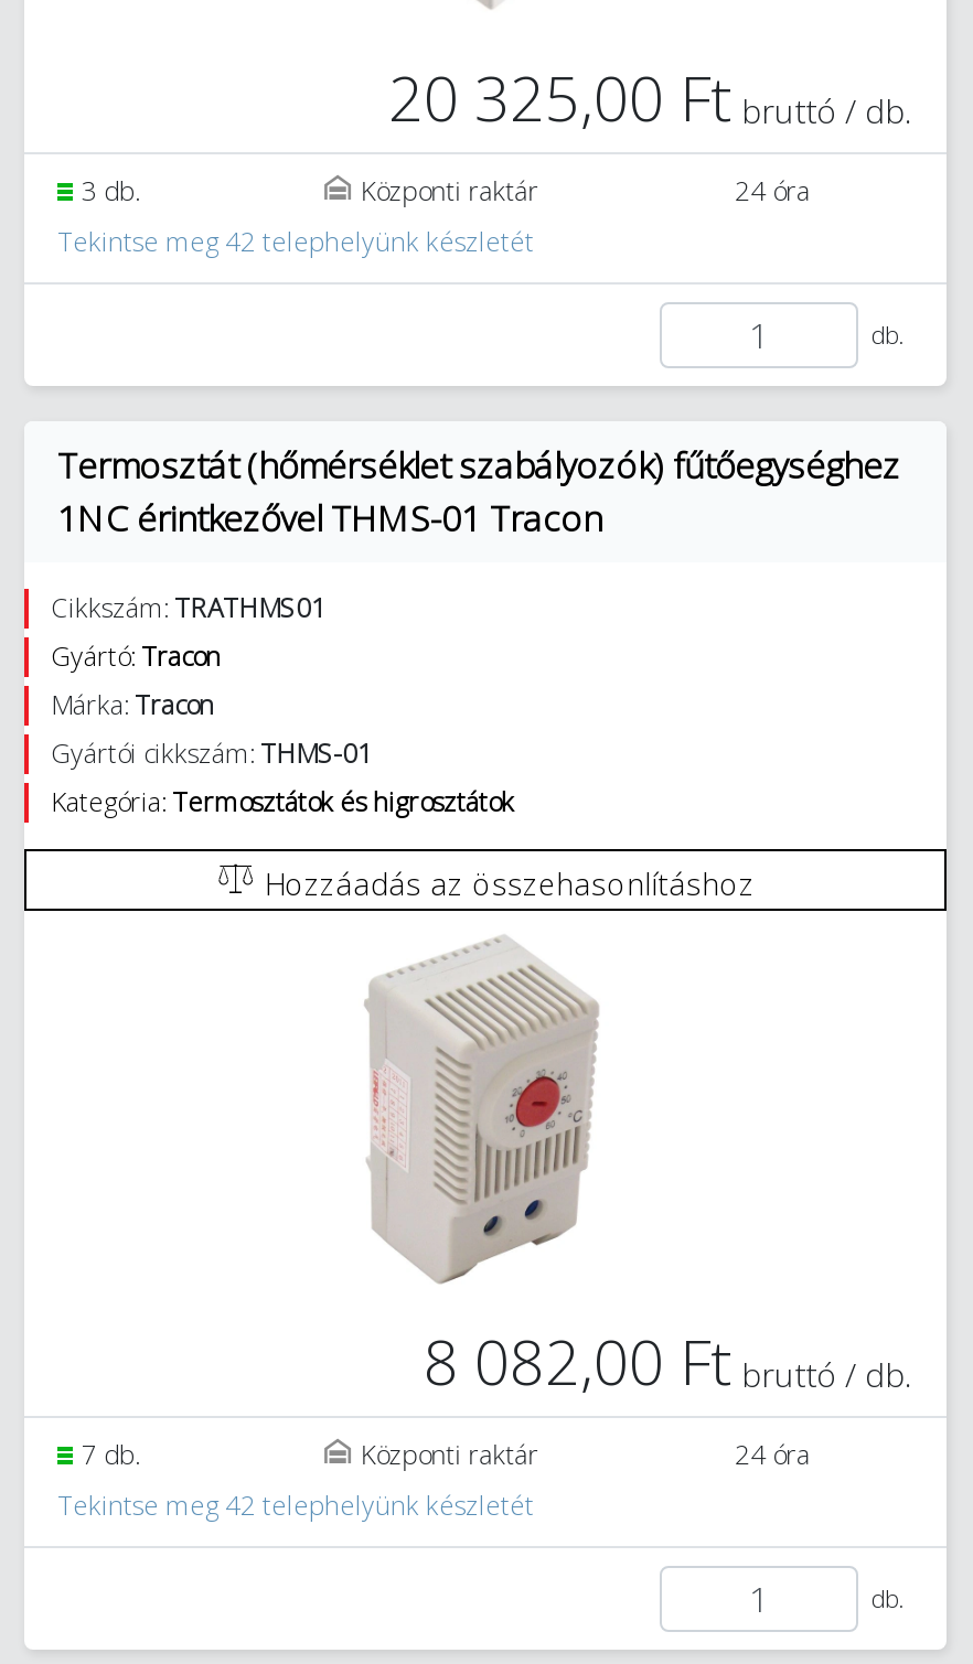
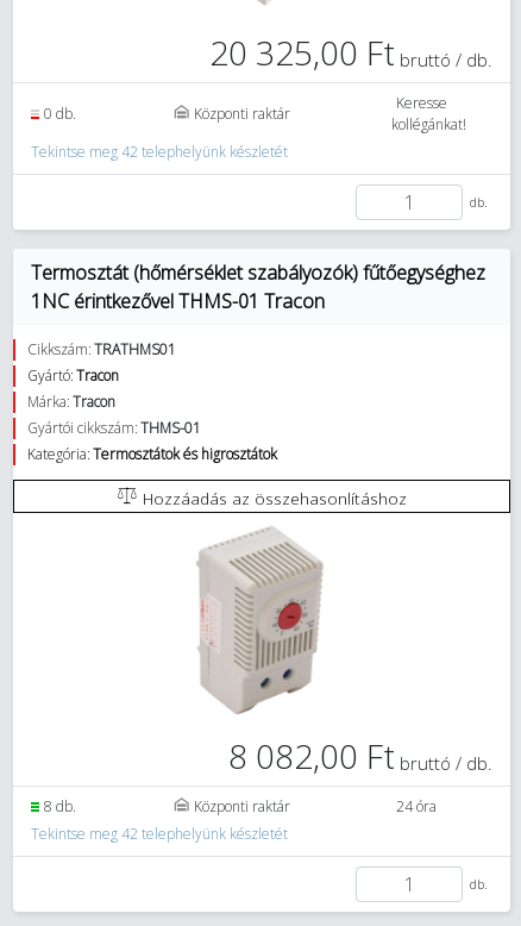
- 3 db.
+ 0 db.

- 24 óra
+ Keresse
+ kollégánkat!

- 7 db.
+ 8 db.
